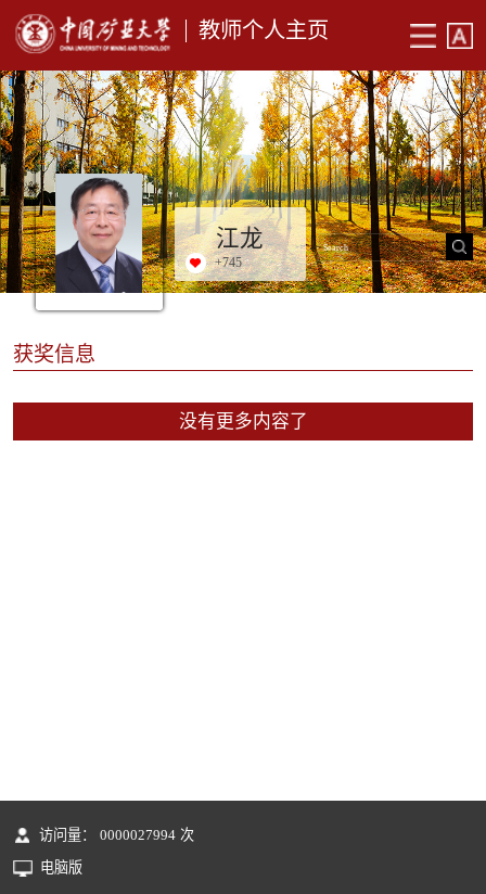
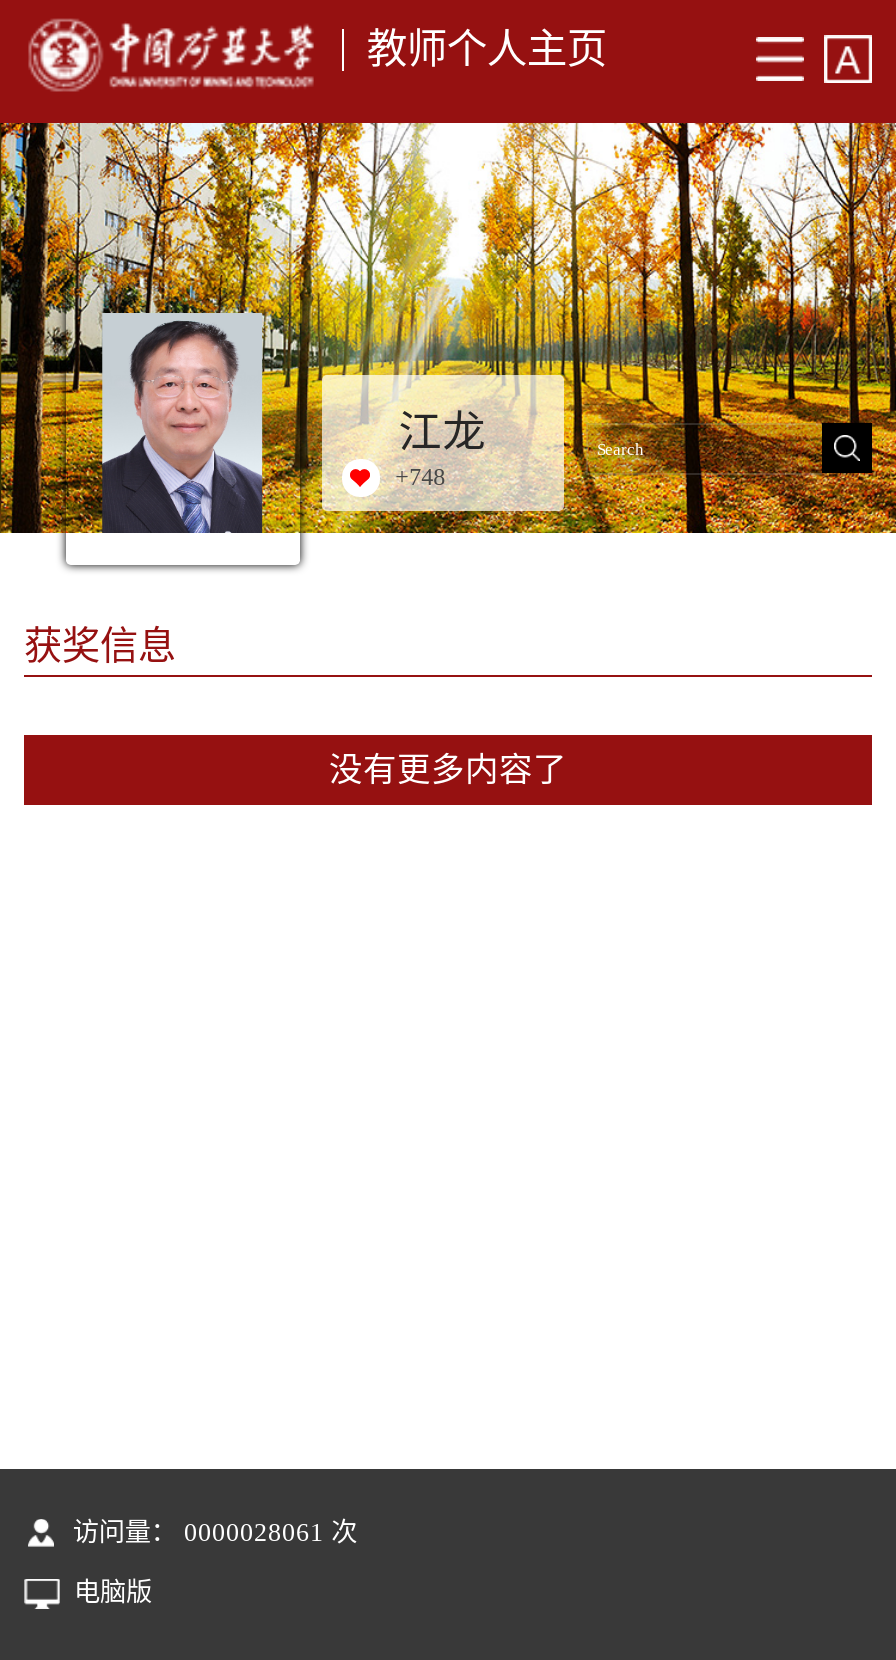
- +745
+ +748

- 访问量： 0000027994 次
+ 访问量： 0000028061 次
